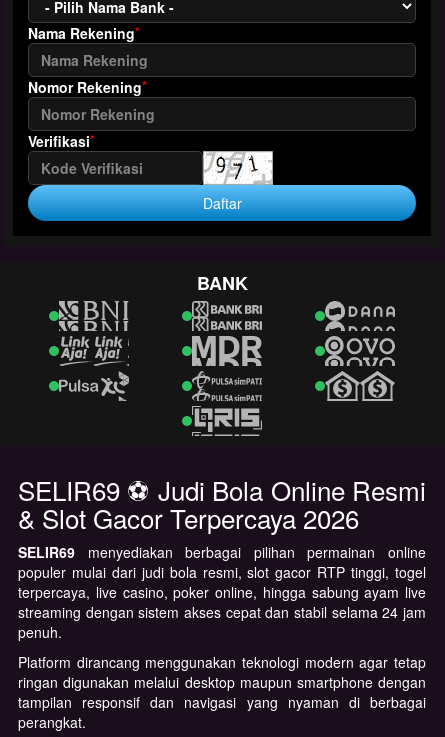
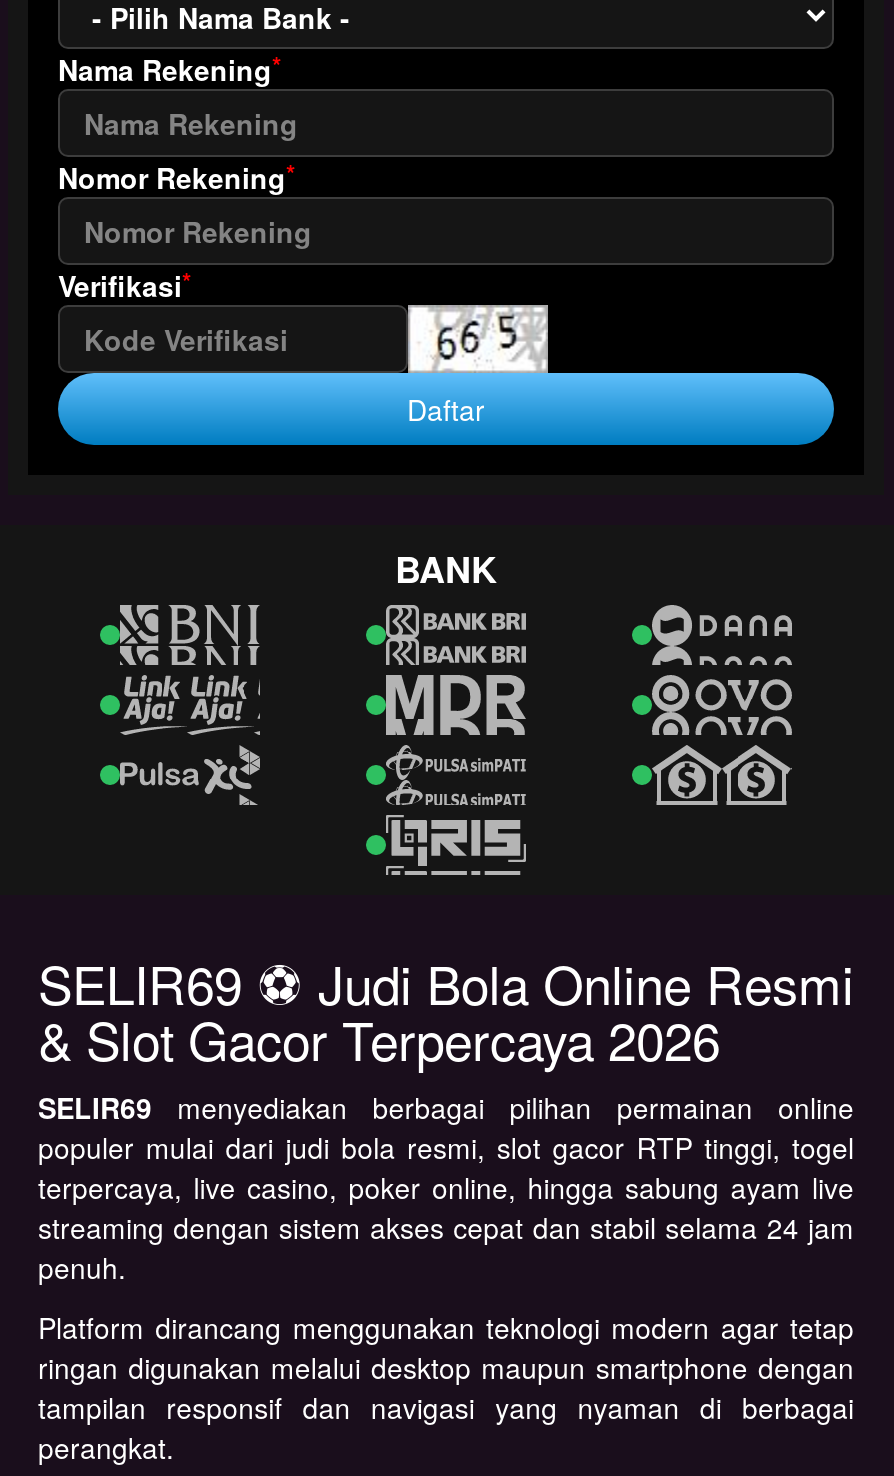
- [image]
+ [image]
